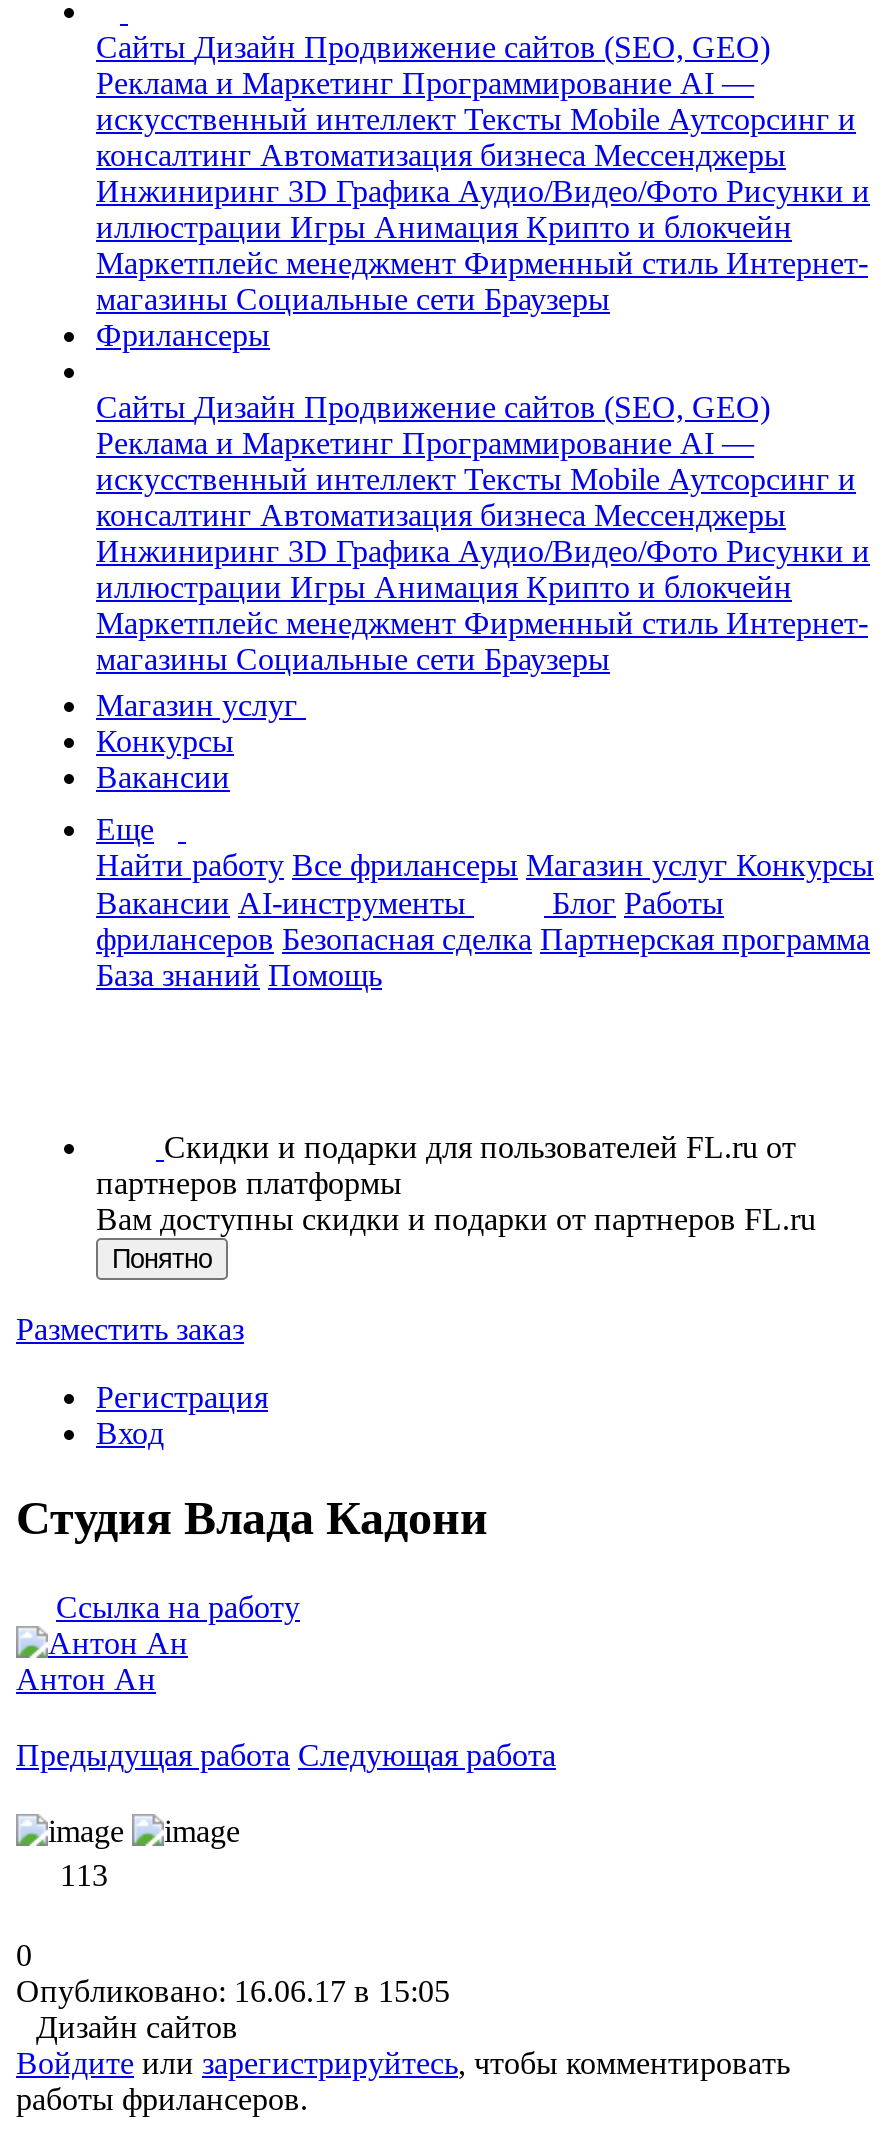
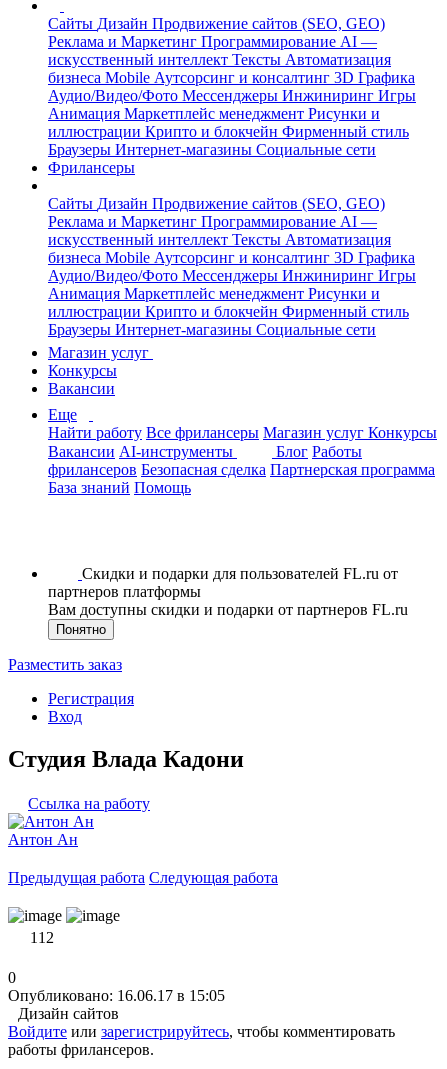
- искусственный интеллект ТекстыMobile Аутсорсинг и
- консалтинг Автоматизация бизнеса Мессенджеры
- Инжиниринг 3D Графика Аудио/Видео/Фото Рисунки и
- иллюстрации Игры Анимация Крипто и блокчейн
- Маркетплейс менеджмент Фирменный стиль Интернет-
- магазины Социальные сети Браузеры
+ искусственный интеллект Тексты Автоматизация
+ бизнеса Mobile Аутсорсинг и консалтинг 3D Графика
+ Аудио/Видео/Фото Мессенджеры Инжиниринг Игры
+ Анимация Маркетплейс менеджмент Рисунки и
+ иллюстрации Крипто и блокчейн Фирменный стиль
+ Браузеры Интернет-магазины Социальные сети

- искусственный интеллект ТекстыMobile Аутсорсинг и
- консалтинг Автоматизация бизнеса Мессенджеры
- Инжиниринг 3D Графика Аудио/Видео/Фото Рисунки и
- иллюстрации Игры Анимация Крипто и блокчейн
- Маркетплейс менеджмент Фирменный стиль Интернет-
- магазины Социальные сети Браузеры
+ искусственный интеллект Тексты Автоматизация
+ бизнеса Mobile Аутсорсинг и консалтинг 3D Графика
+ Аудио/Видео/Фото Мессенджеры Инжиниринг Игры
+ Анимация Маркетплейс менеджмент Рисунки и
+ иллюстрации Крипто и блокчейн Фирменный стиль
+ Браузеры Интернет-магазины Социальные сети

- 113
+ 112
